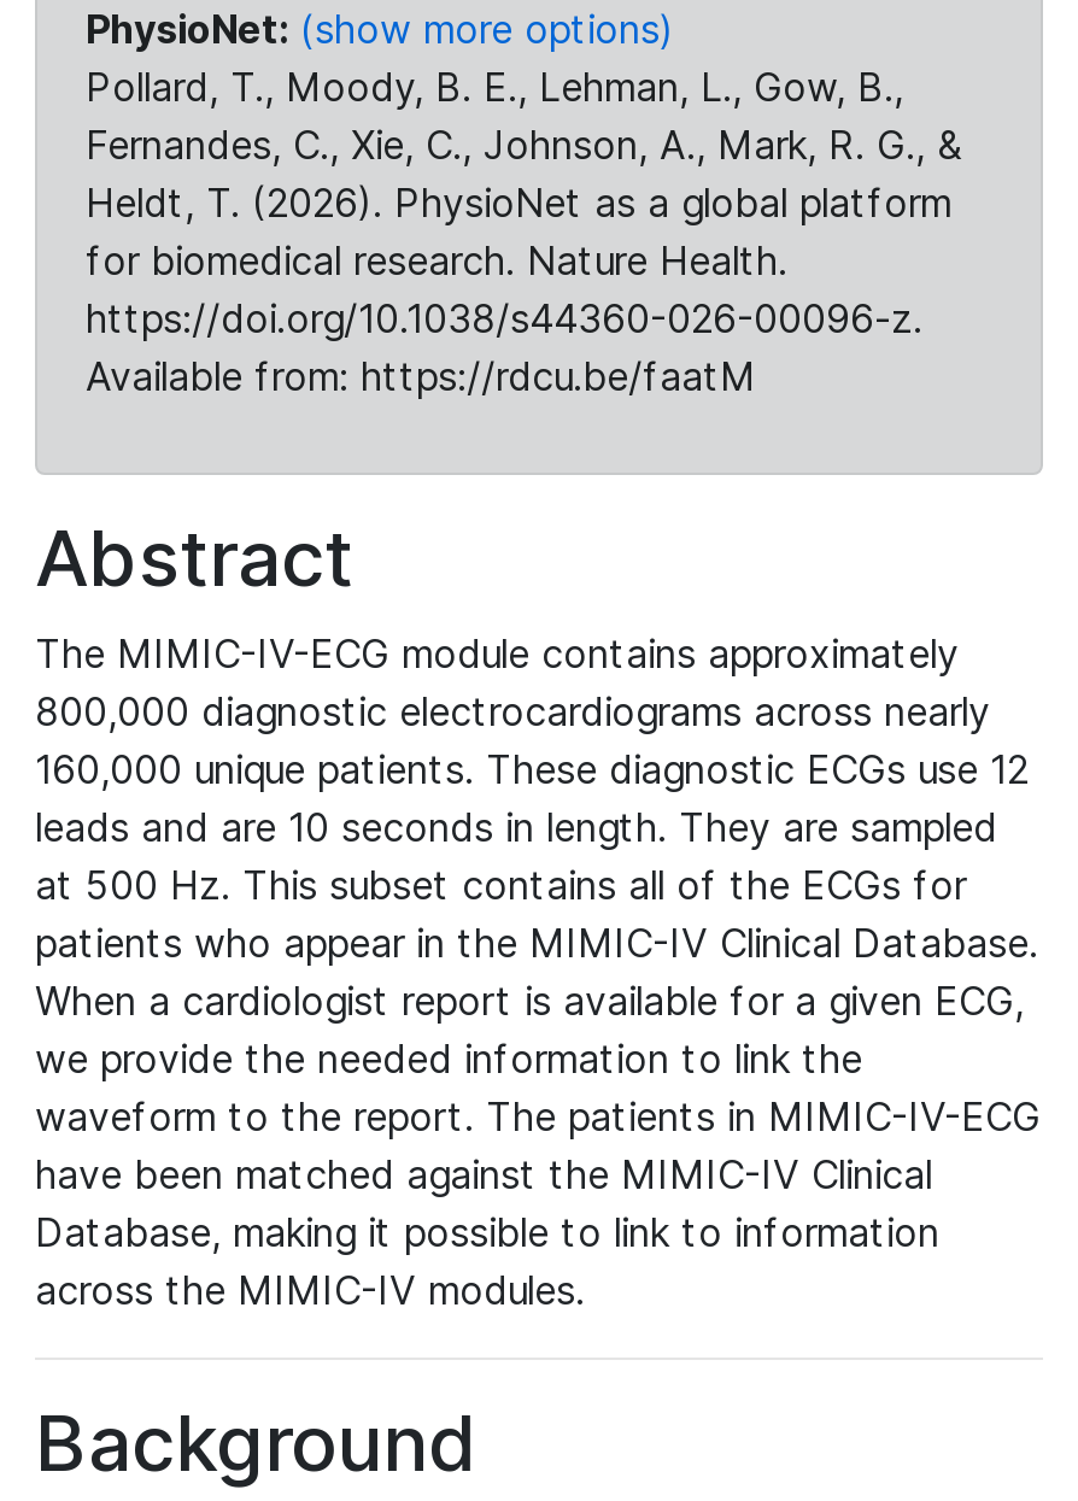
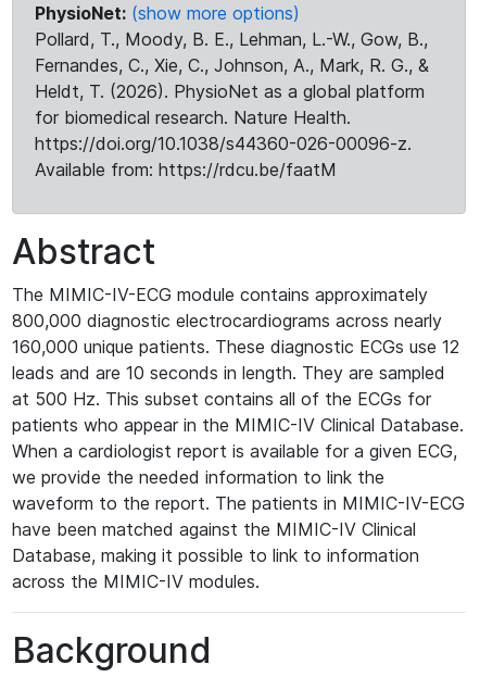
- Pollard, T., Moody, B. E., Lehman, L., Gow, B.,
+ Pollard, T., Moody, B. E., Lehman, L.-W., Gow, B.,
